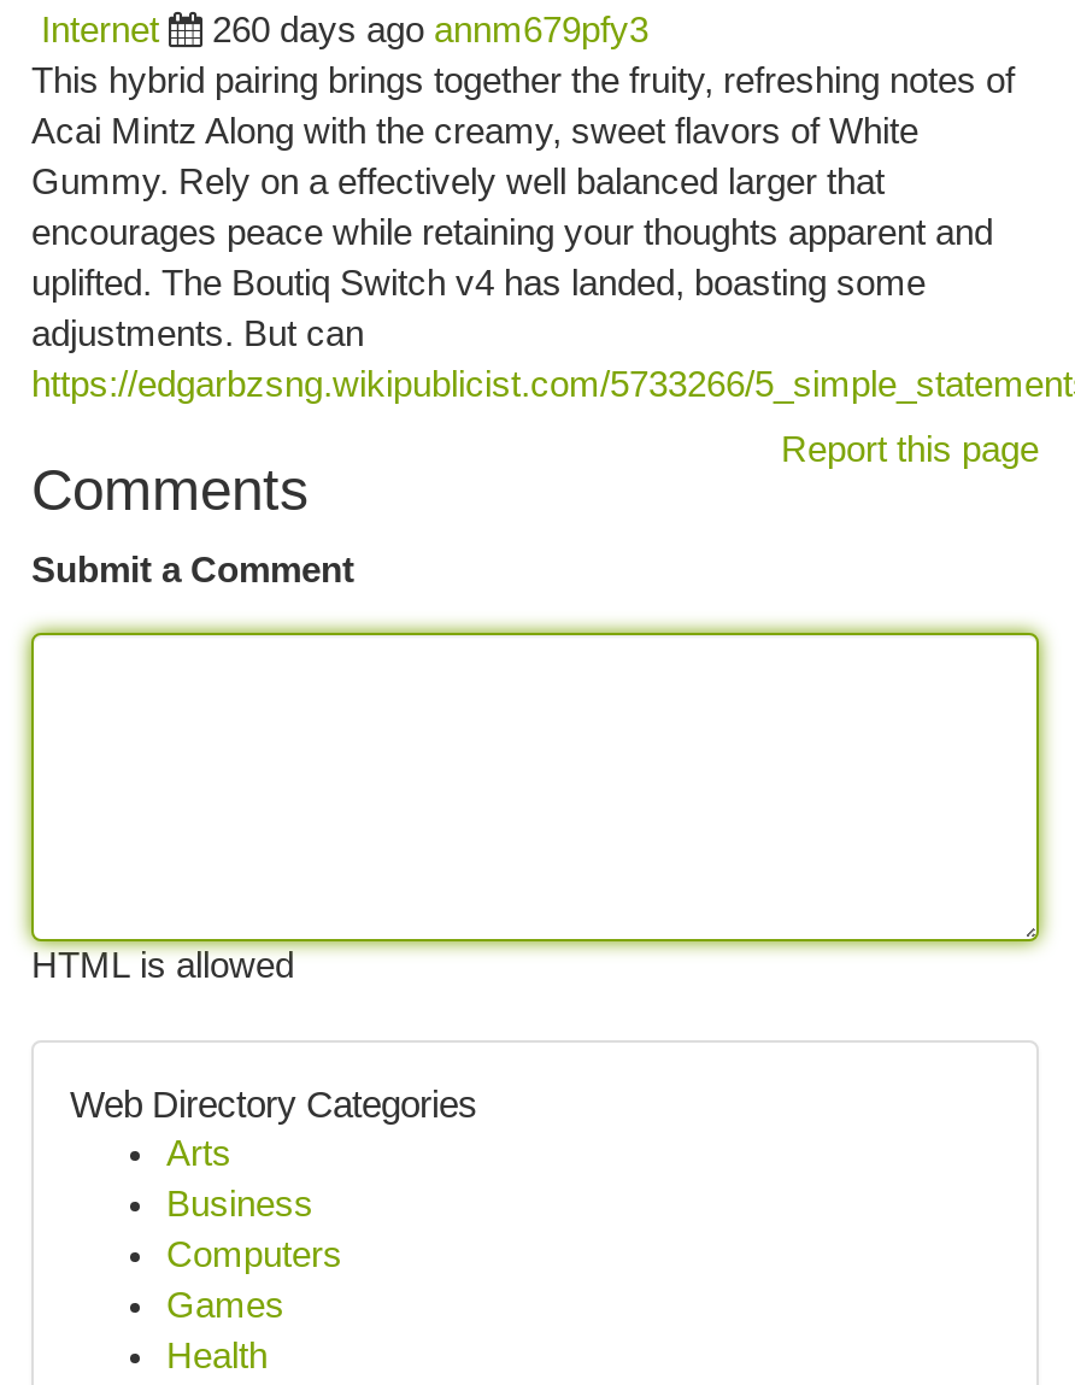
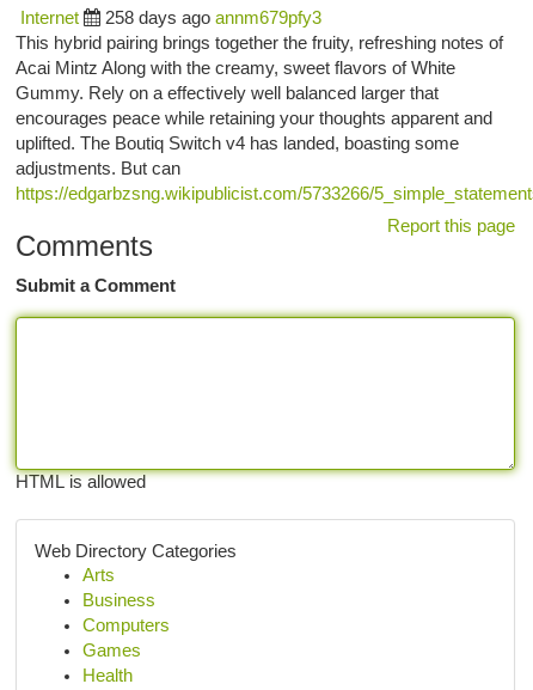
- 260 days ago annm679pfy3
+ 258 days ago annm679pfy3
